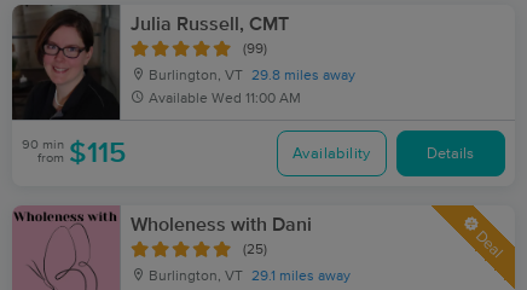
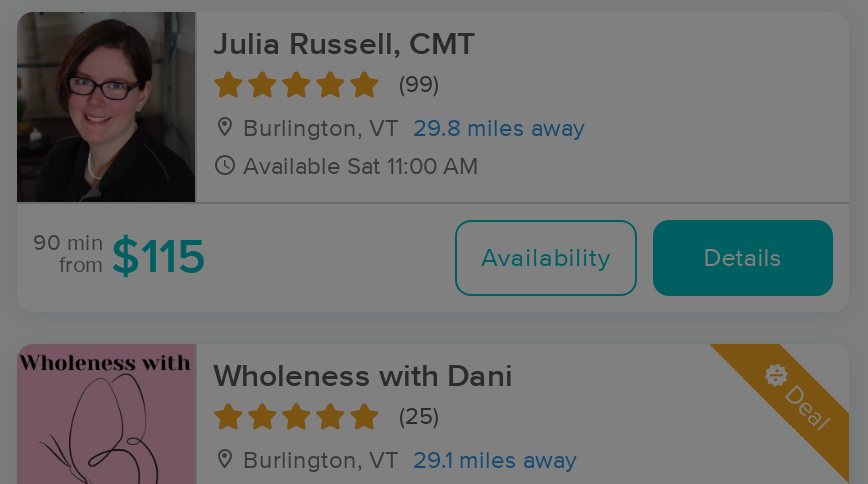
- Available Wed 11:00 AM
+ Available Sat 11:00 AM
